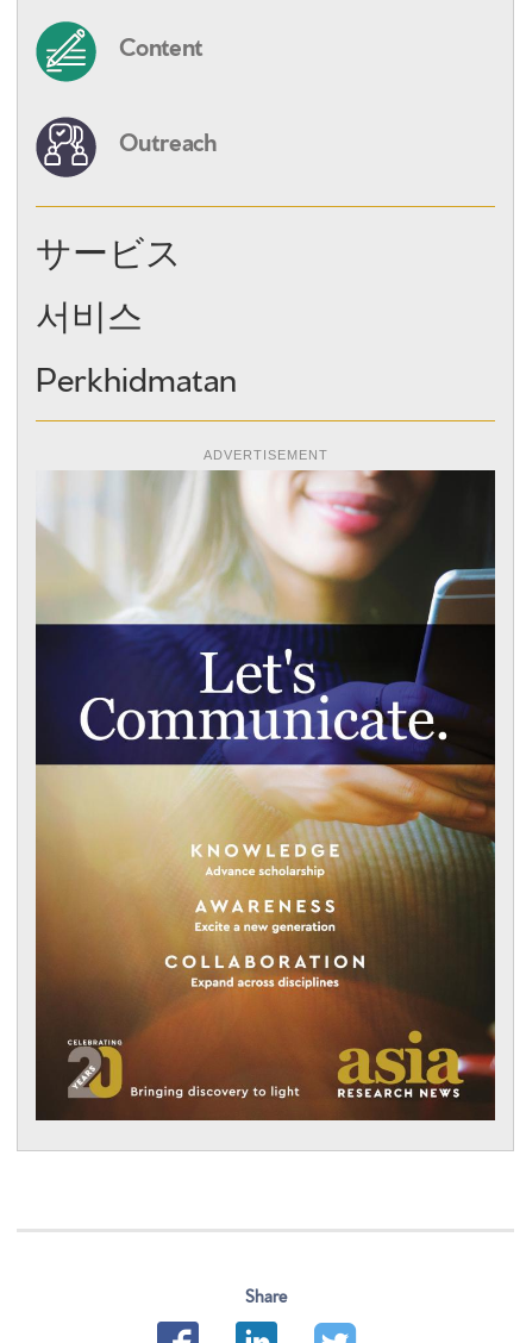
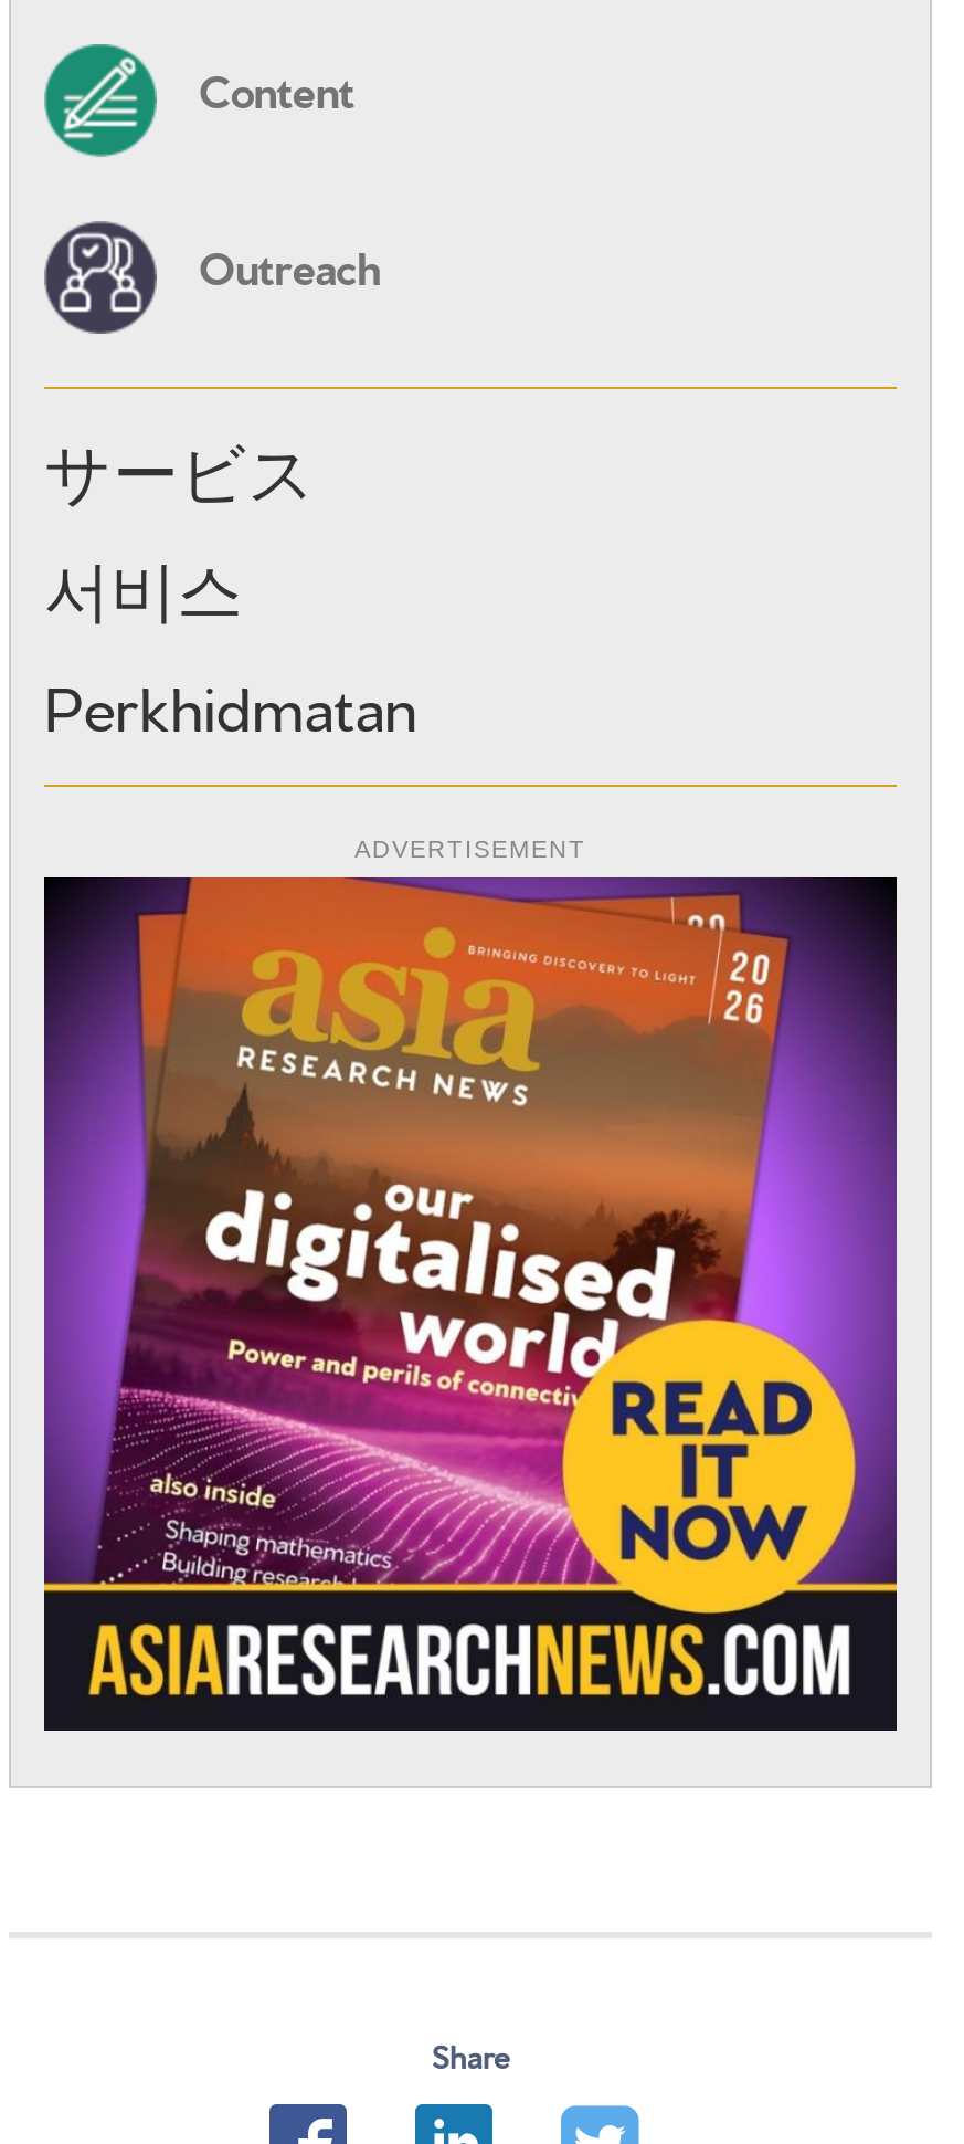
- [image]
+ [image]
